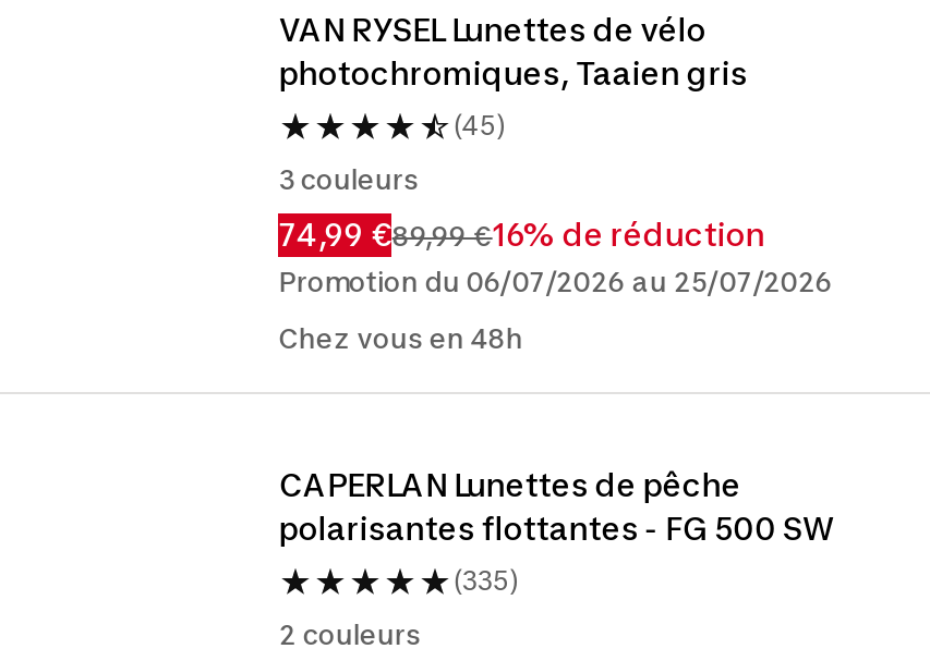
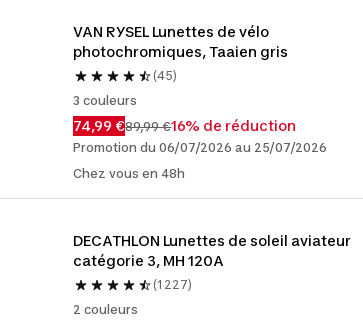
- CAPERLAN Lunettes de pêche
- polarisantes flottantes - FG 500 SW
+ DECATHLON Lunettes de soleil aviateur
+ catégorie 3, MH 120A

- (335)
+ (1 227)
